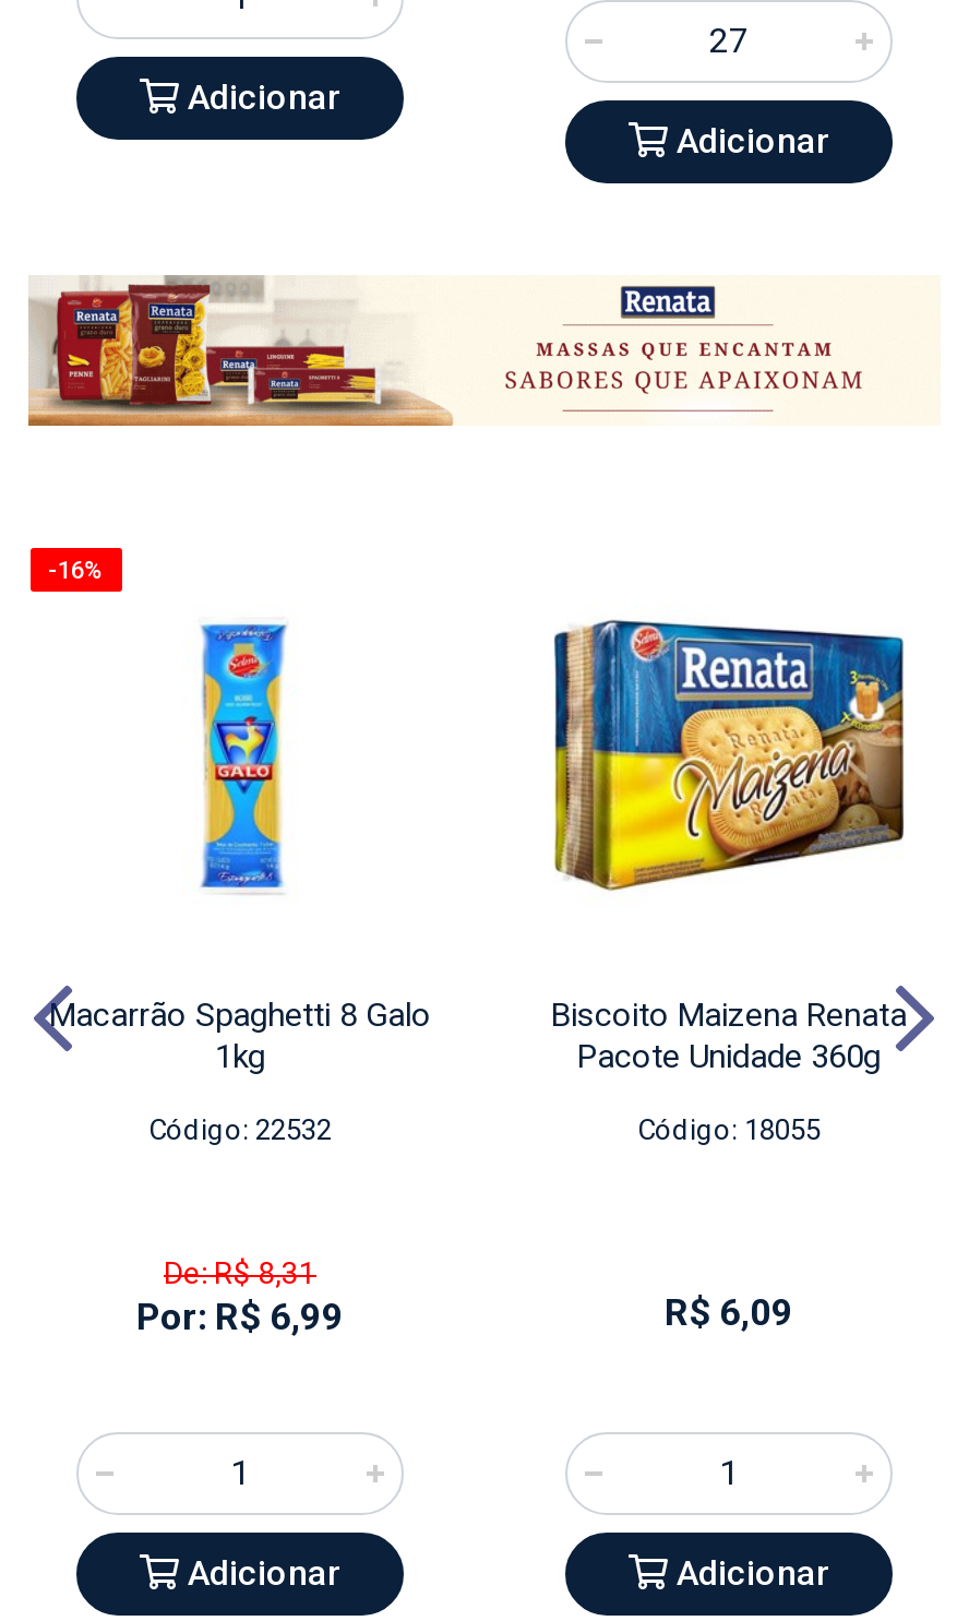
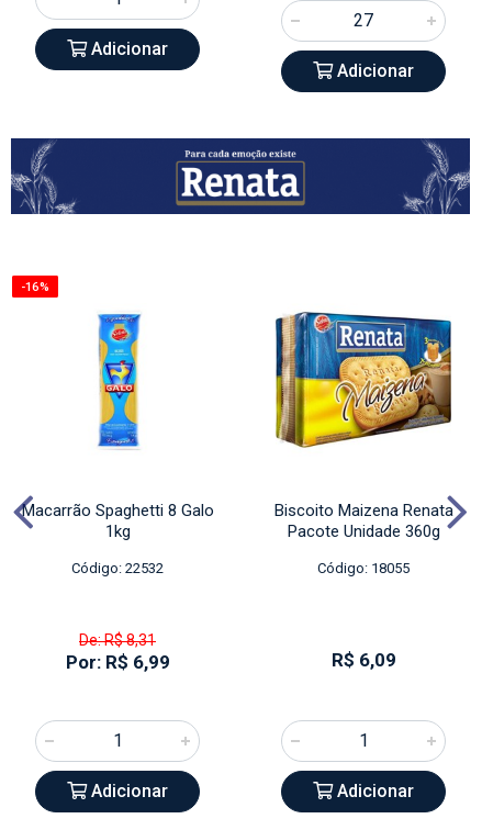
- [image]
+ [image]
